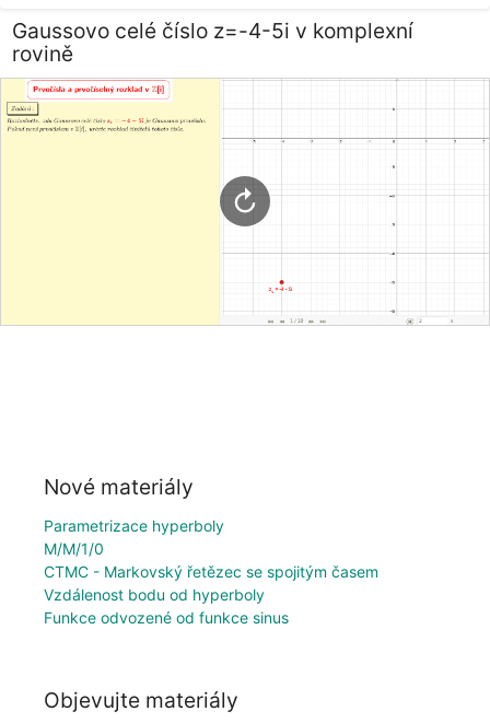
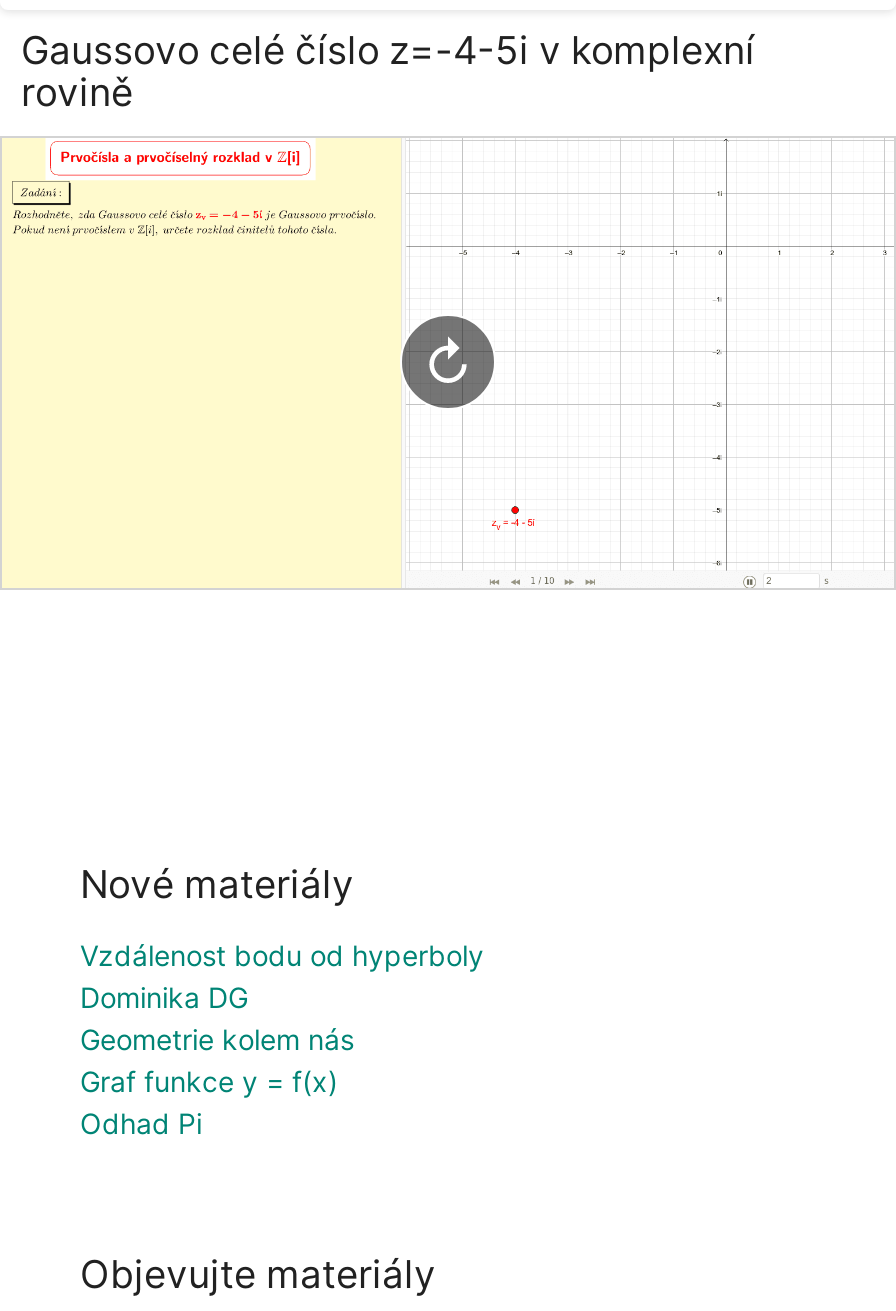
- Parametrizace hyperboly
- M/M/1/0
- CTMC - Markovský řetězec se spojitým časem

moved up: Vzdálenost bodu od hyperboly

- Funkce odvozené od funkce sinus
+ Dominika DG
+ Geometrie kolem nás
+ Graf funkce y = f(x)
+ Odhad Pi
